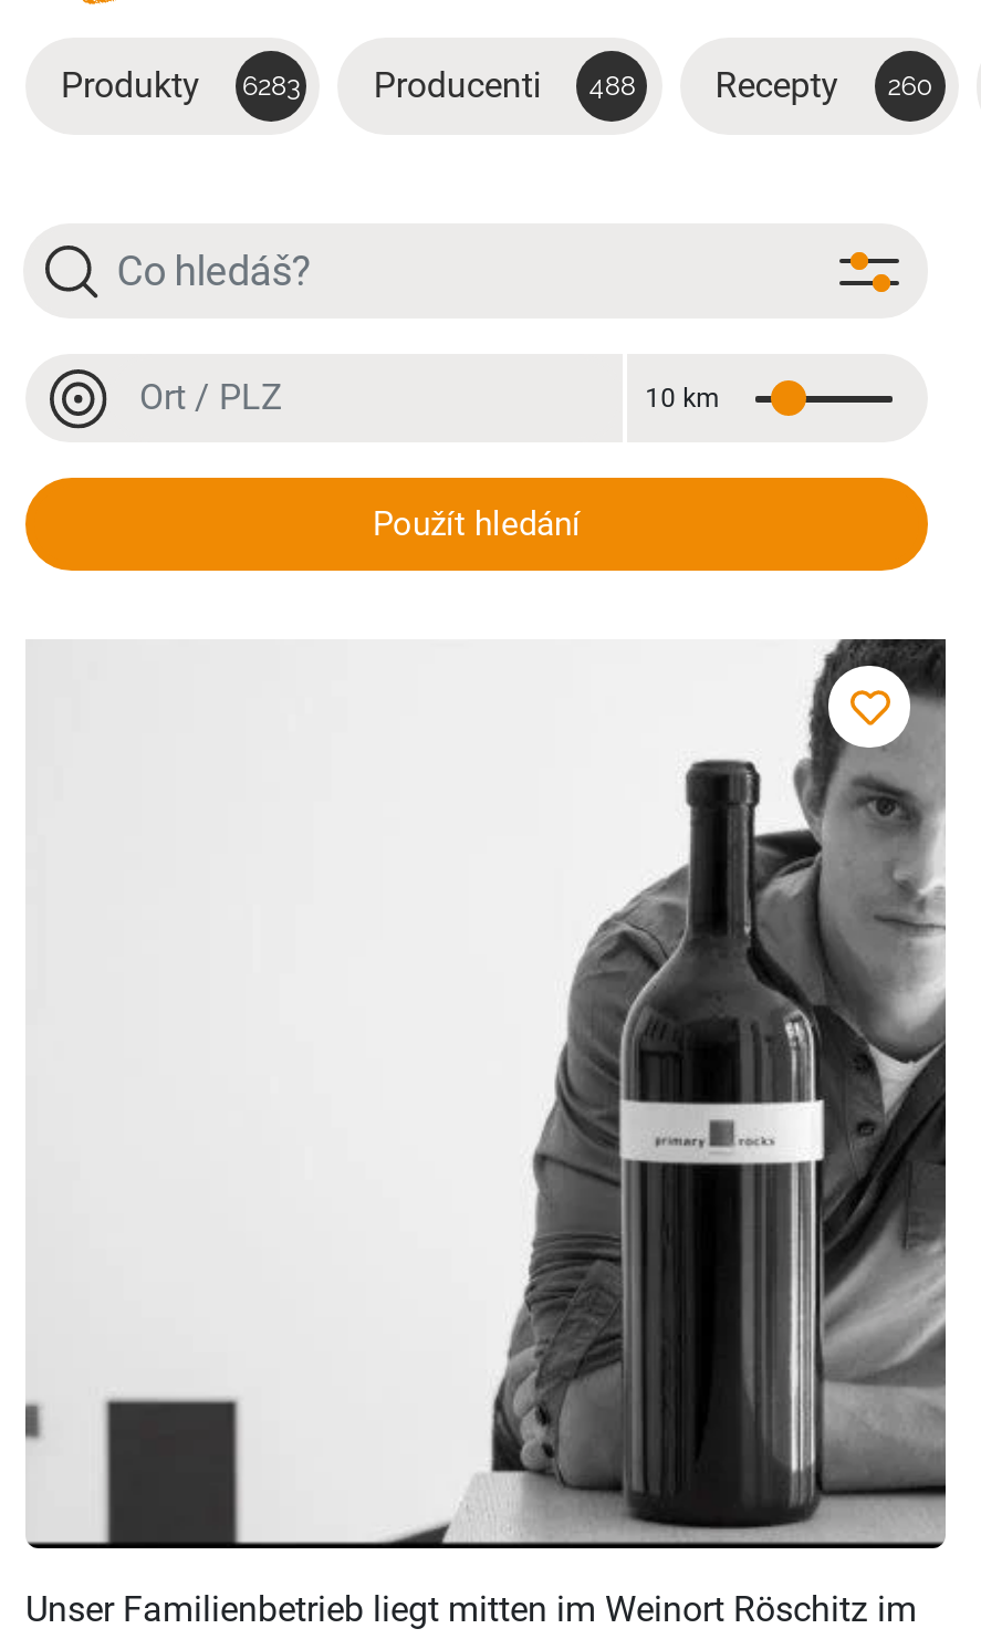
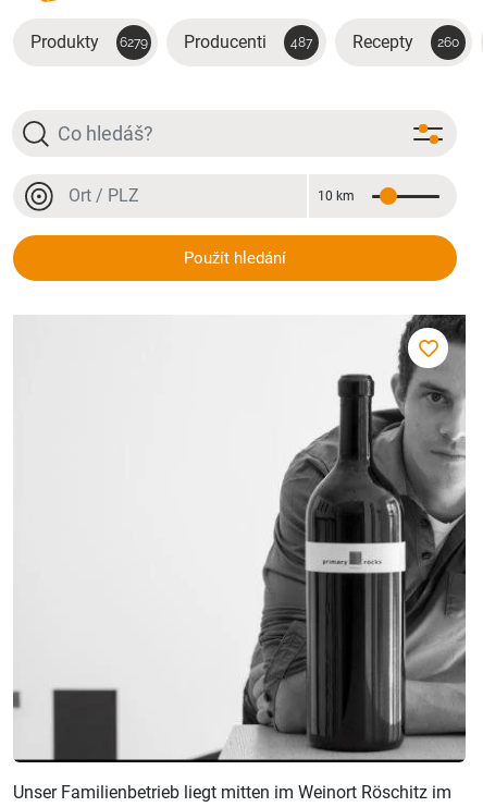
- Produkty 6283
+ Produkty 6279

- Producenti 488
+ Producenti 487
